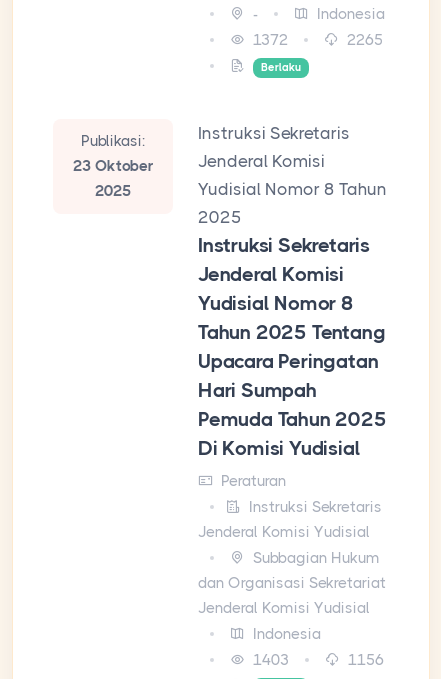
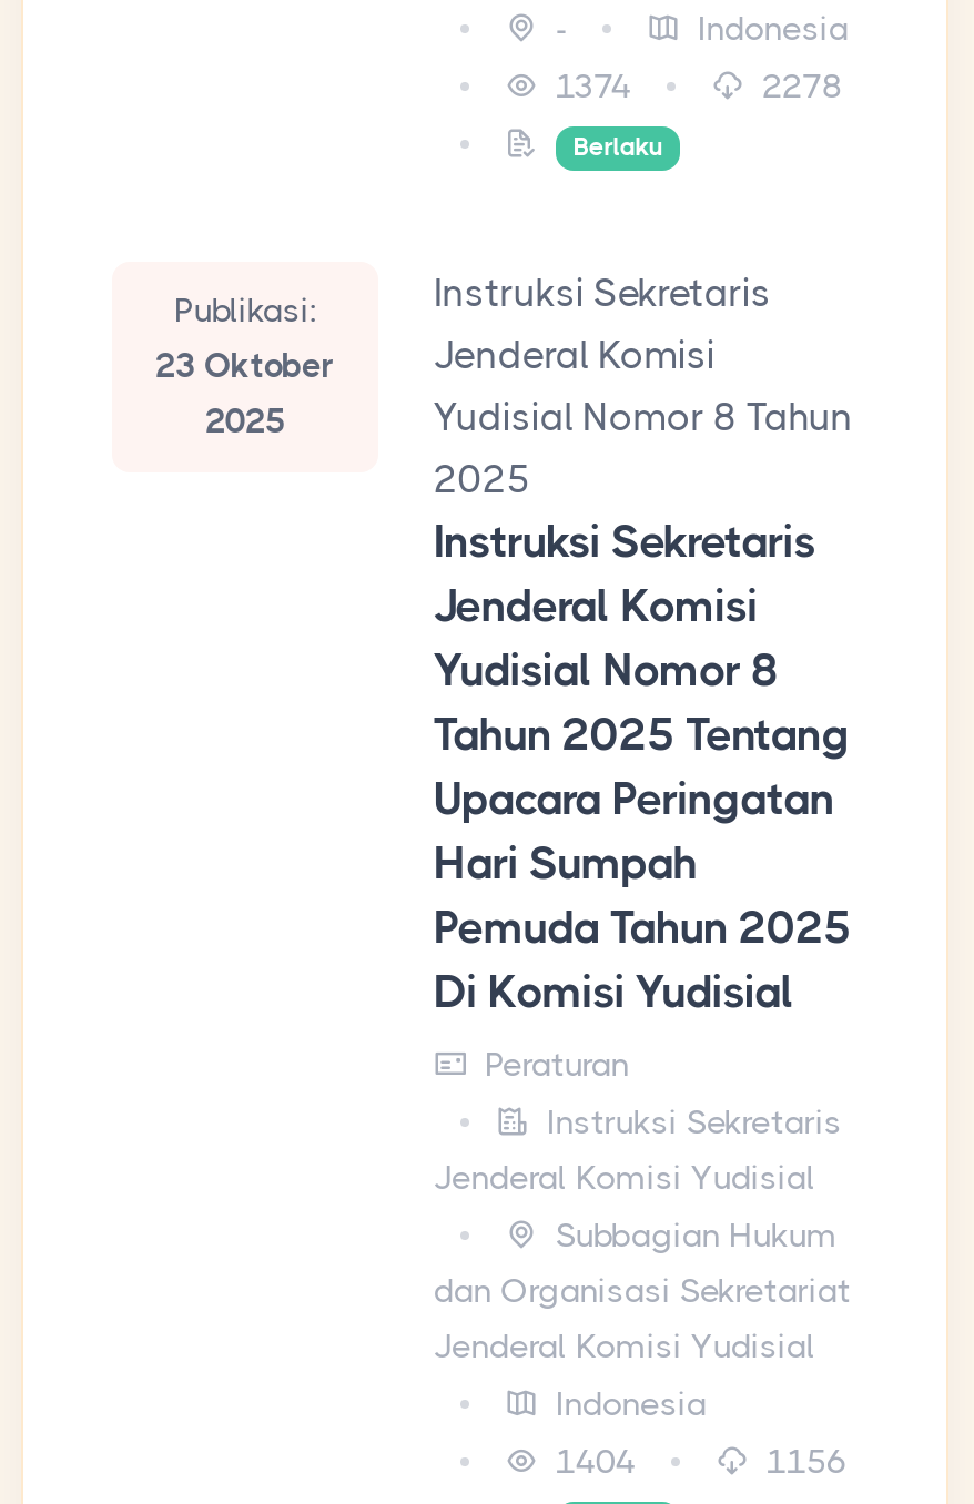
- 1372
+ 1374

- 2265
+ 2278

- 1403
+ 1404
